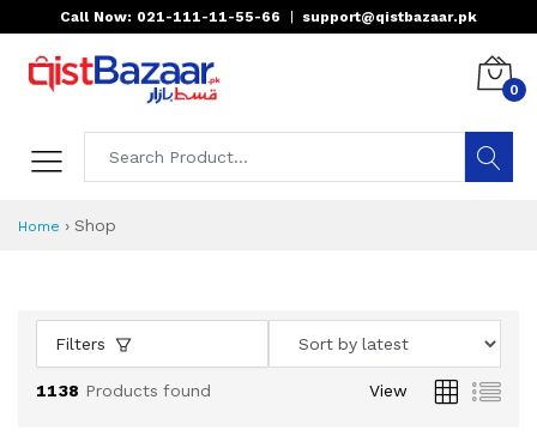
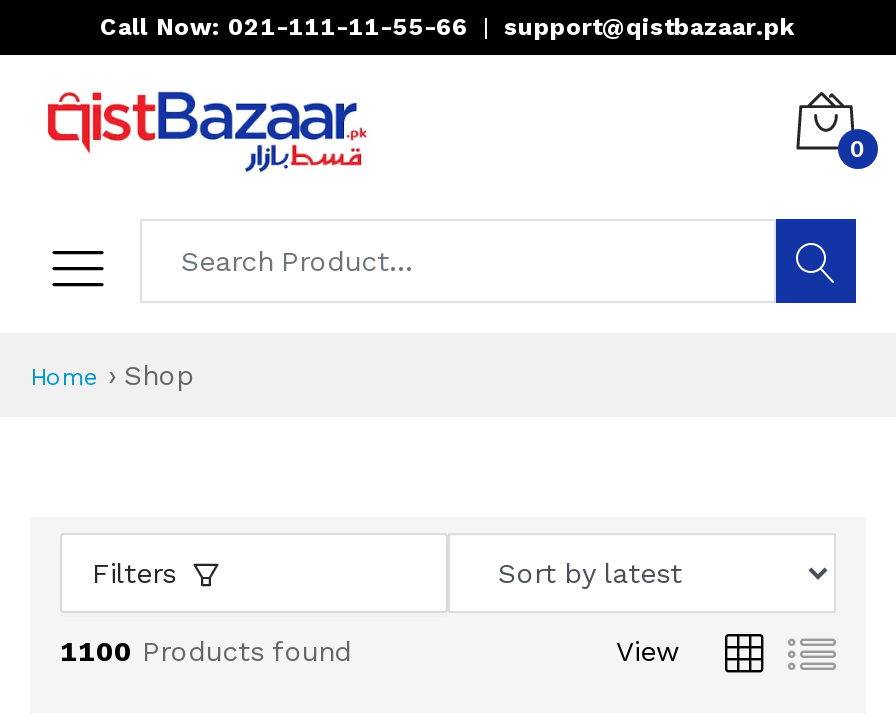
- 1138 Products found
+ 1100 Products found
